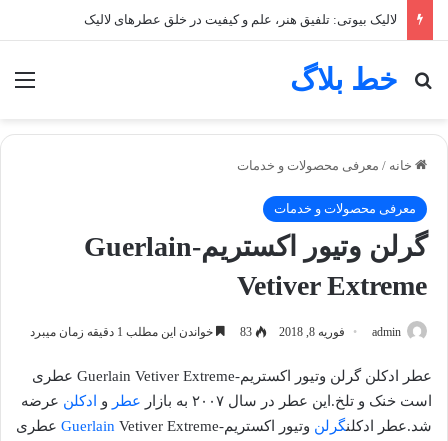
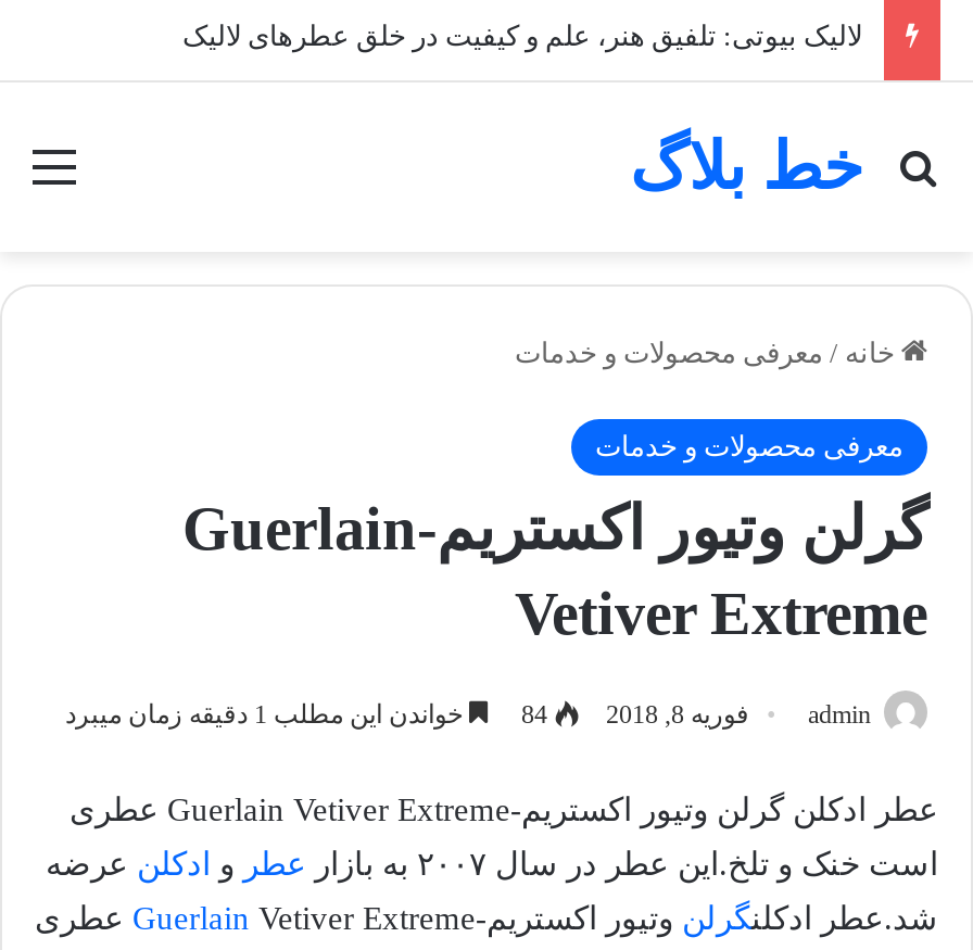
- 83
+ 84
